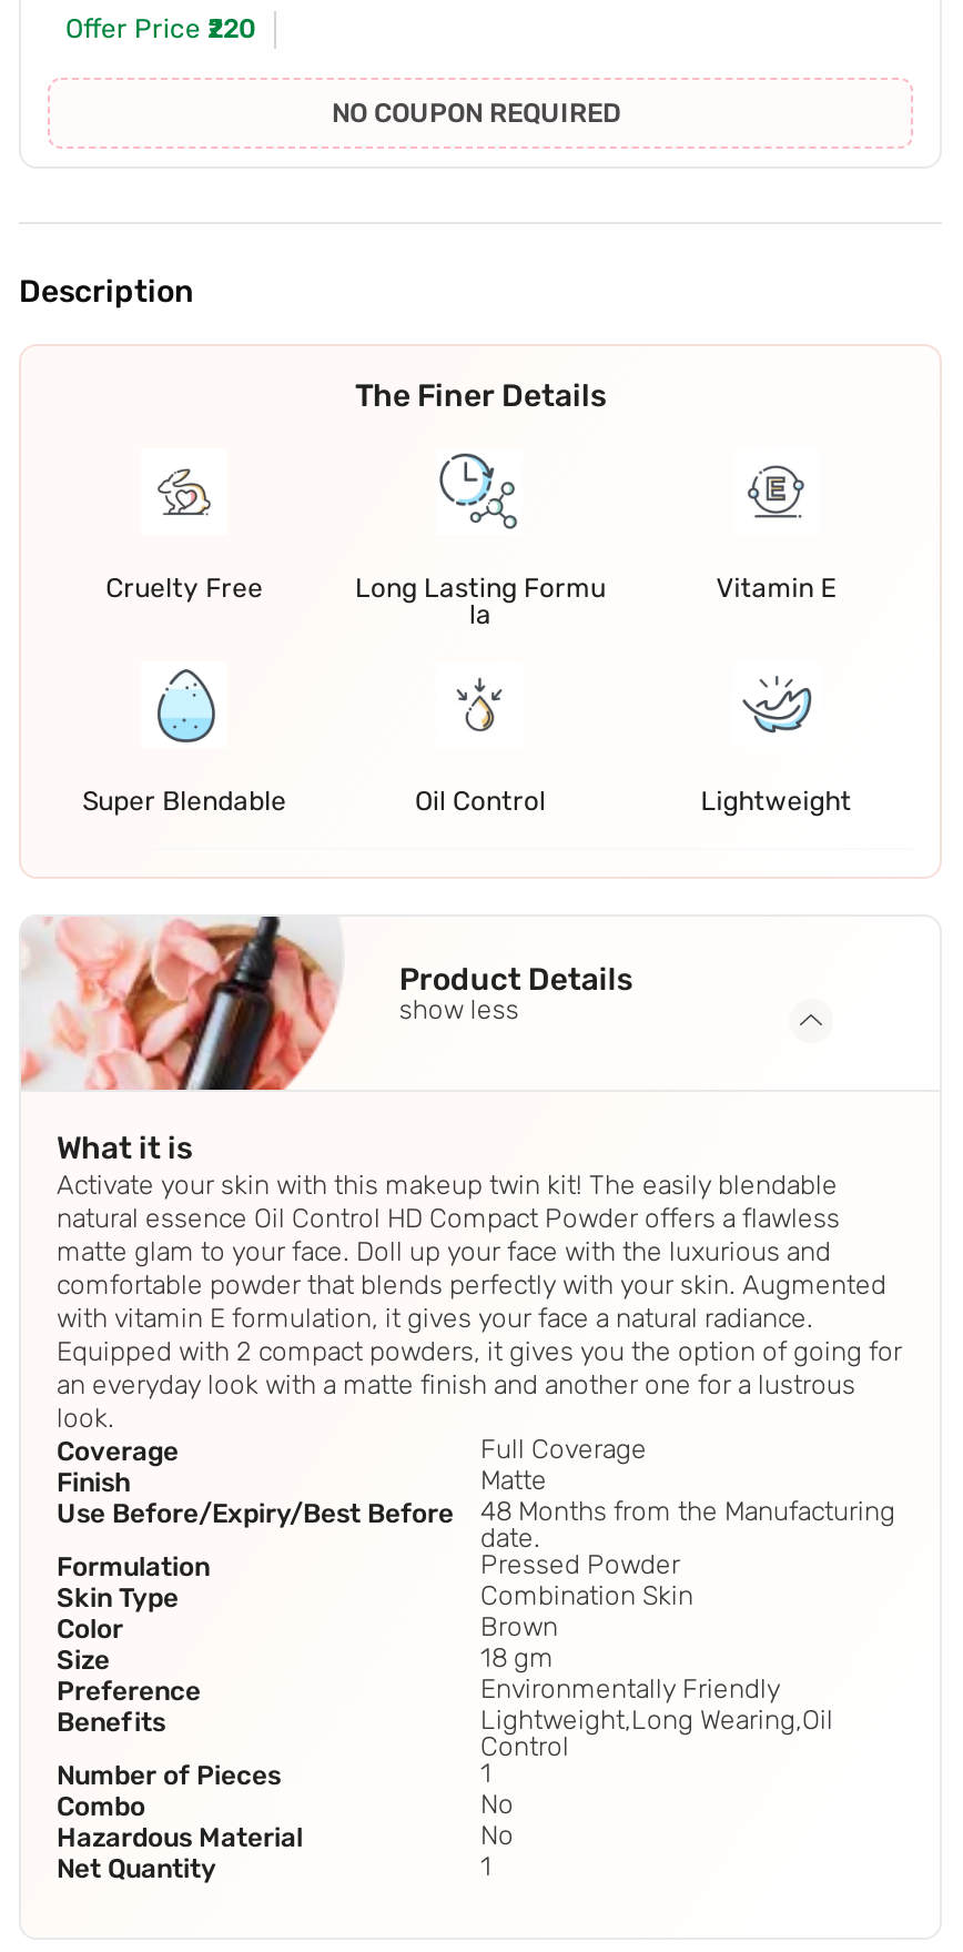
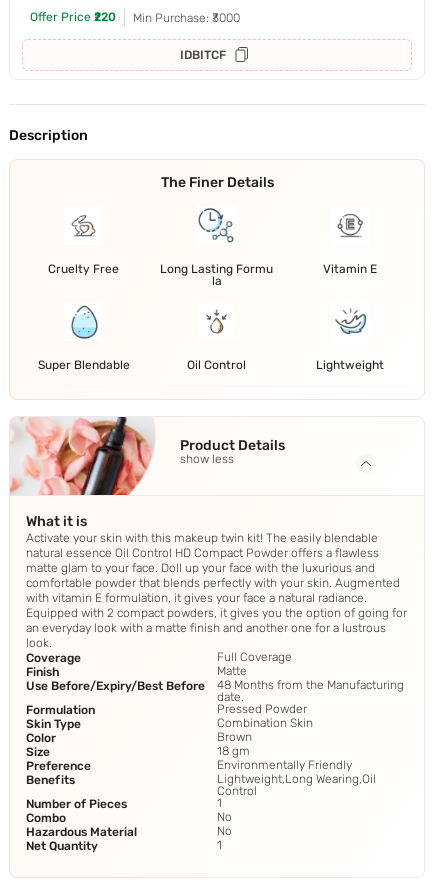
- NO COUPON REQUIRED
+ Min Purchase: ₹3000
+ IDBITCF
